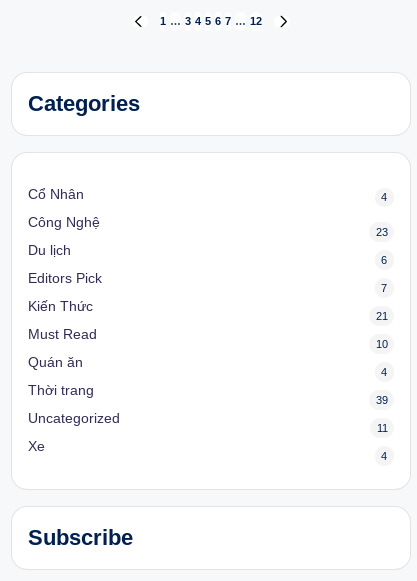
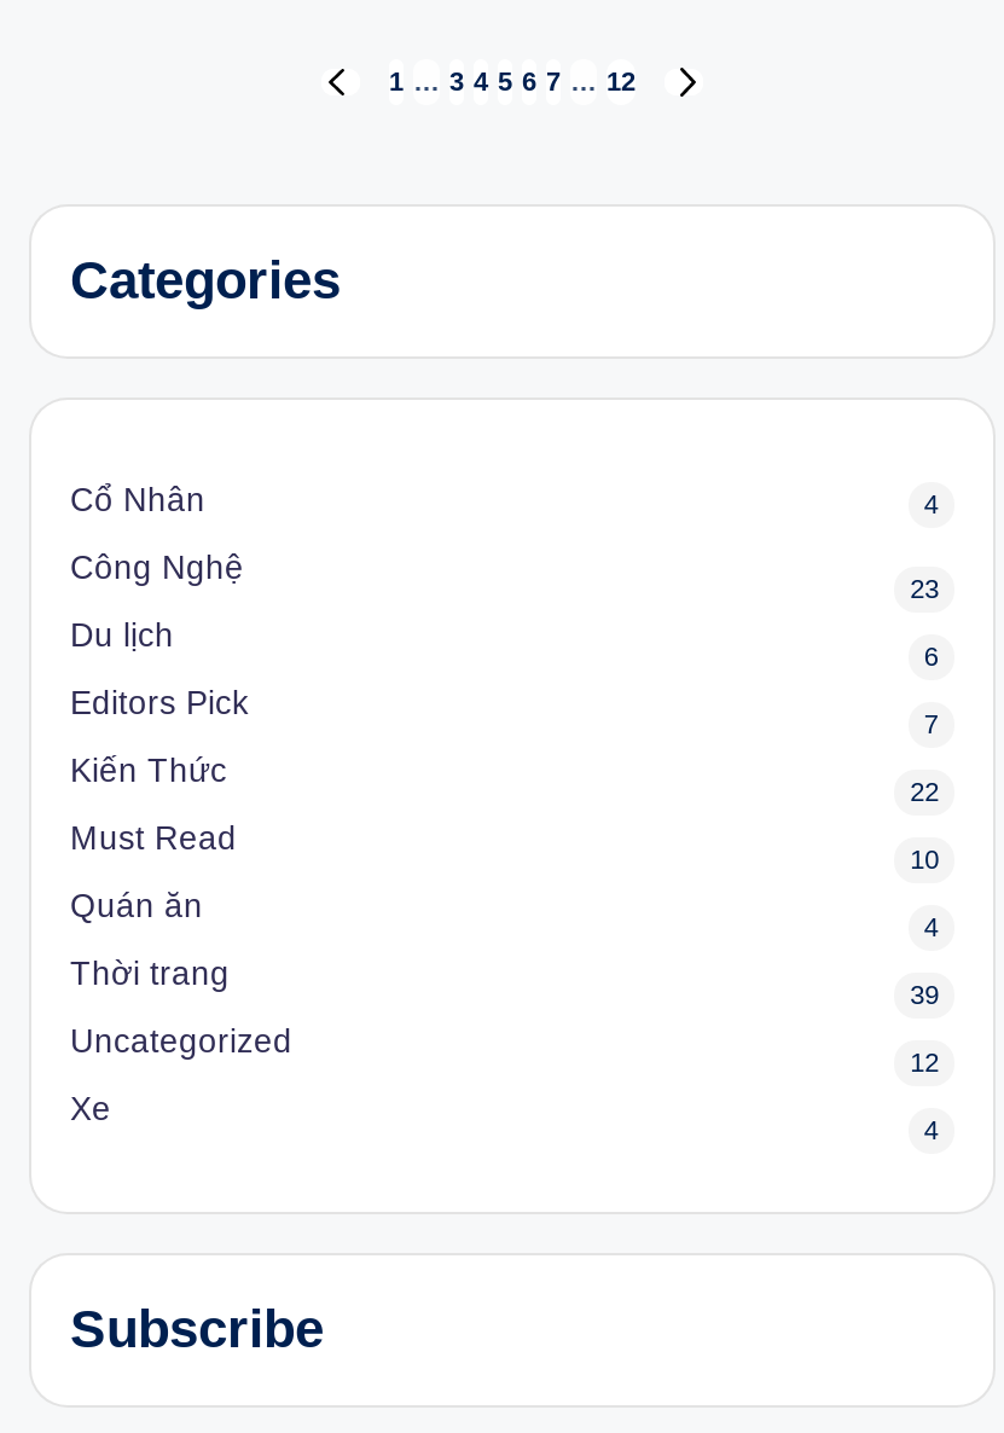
- 21
+ 22

- 11
+ 12
